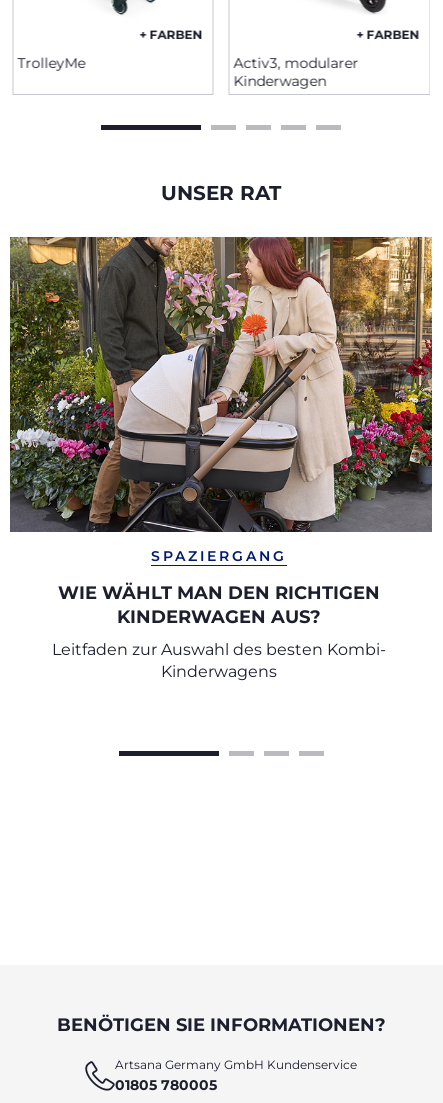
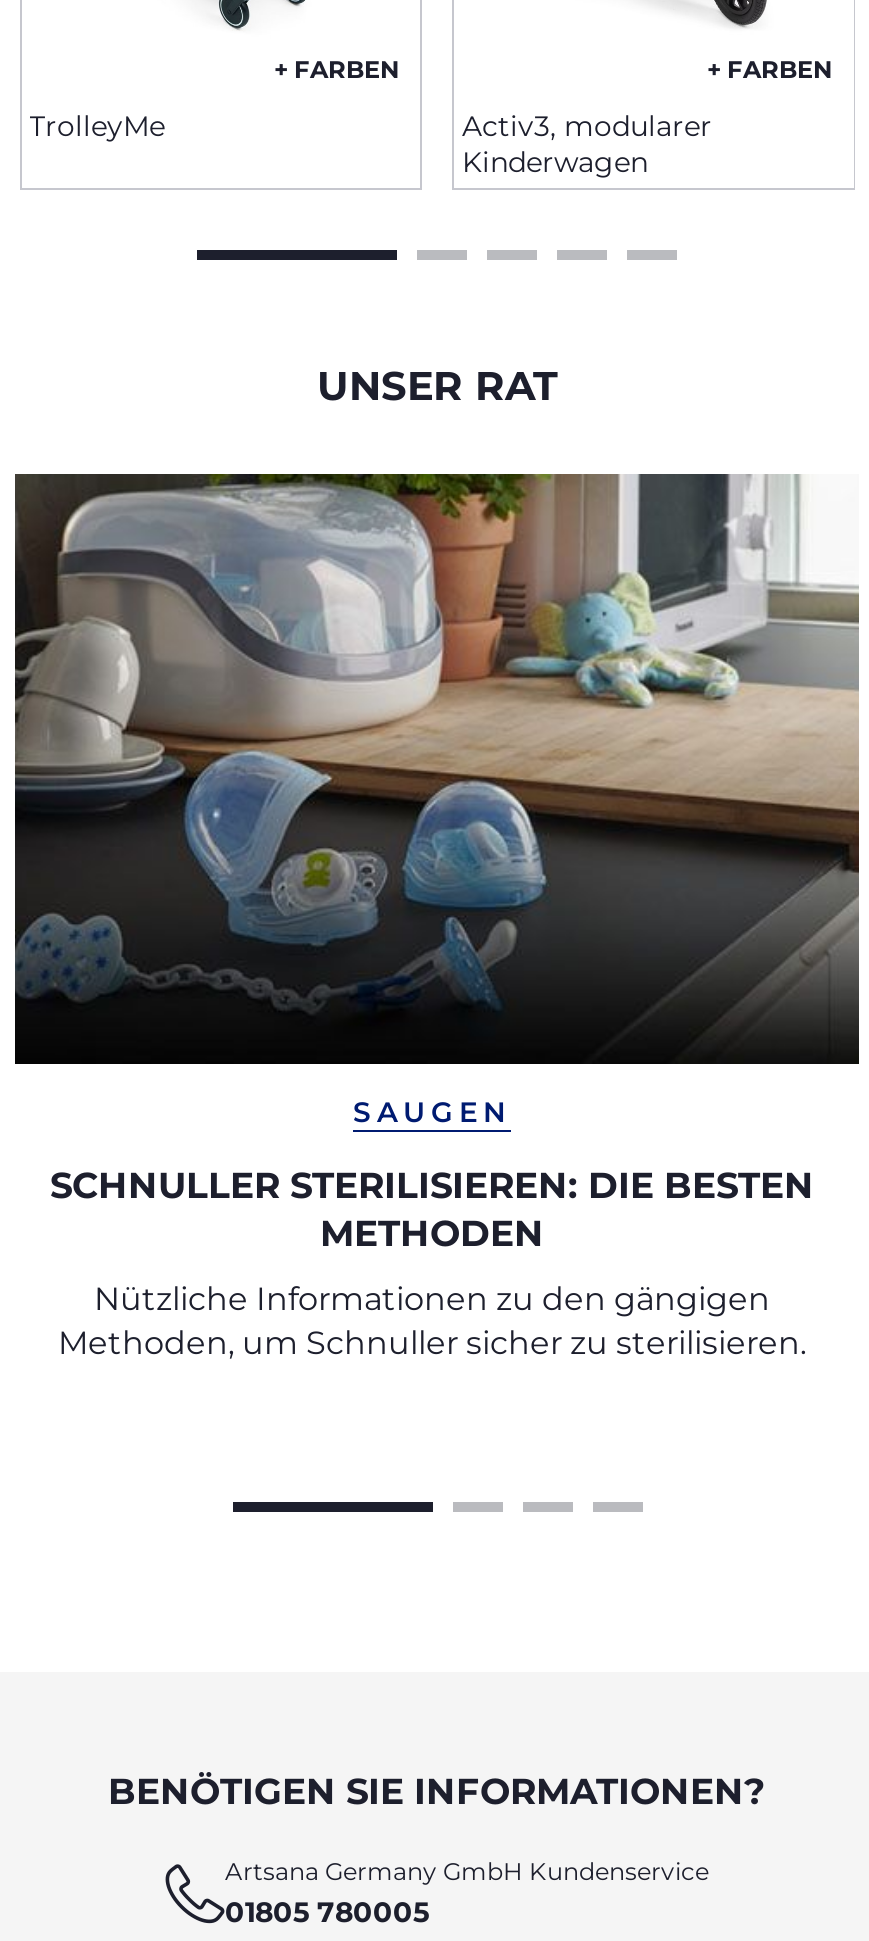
- [image]
- SPAZIERGANG
+ [image]
+ SAUGEN

- WIE WÄHLT MAN DEN RICHTIGEN
- KINDERWAGEN AUS?
+ SCHNULLER STERILISIEREN: DIE BESTEN
+ METHODEN

- Leitfaden zur Auswahl des besten Kombi-
- Kinderwagens
+ Nützliche Informationen zu den gängigen
+ Methoden, um Schnuller sicher zu sterilisieren.
